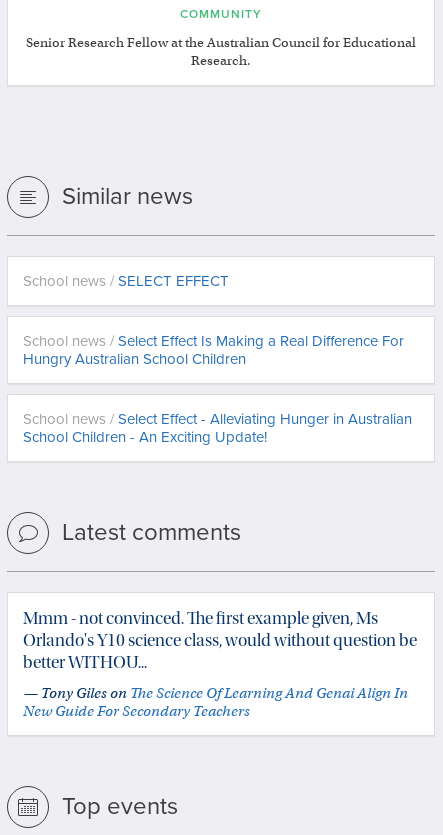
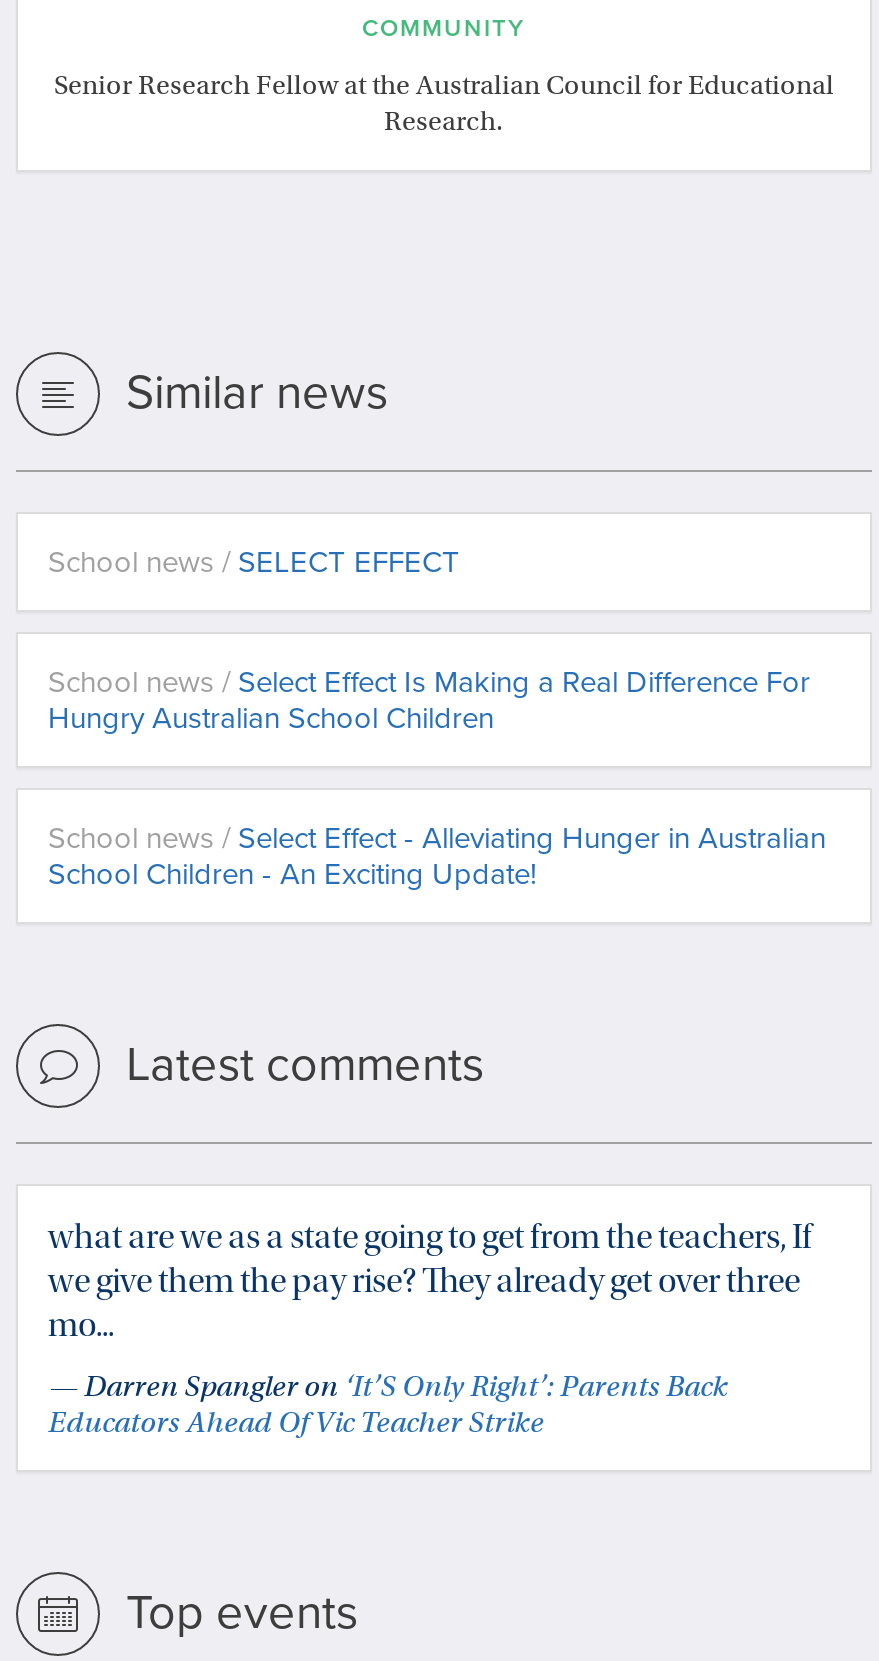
- Mmm - not convinced. The first example given, Ms
- Orlando's Y10 science class, would without question be
- better WITHOU...
+ what are we as a state going to get from the teachers, If
+ we give them the pay rise? They already get over three
+ mo...

- — Tony Giles on The Science Of Learning And Genai Align In
- New Guide For Secondary Teachers
+ — Darren Spangler on ‘It’S Only Right’: Parents Back
+ Educators Ahead Of Vic Teacher Strike
